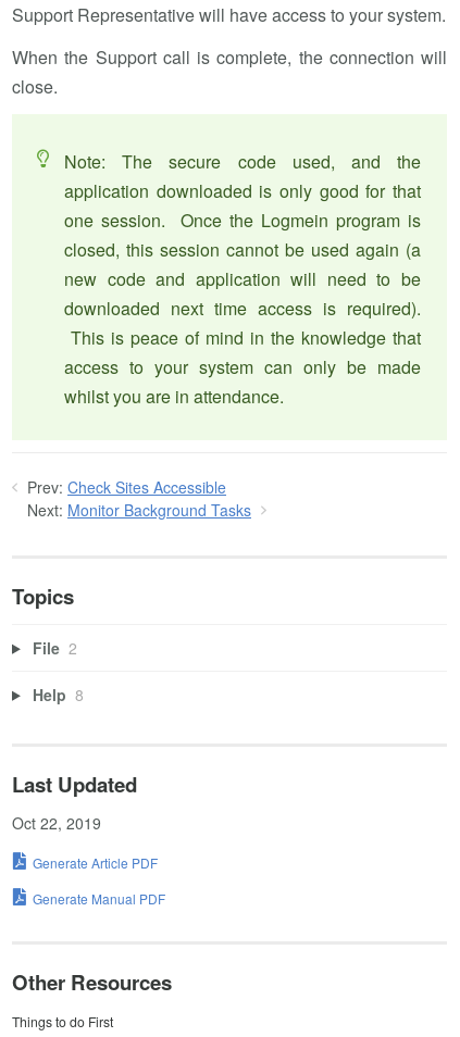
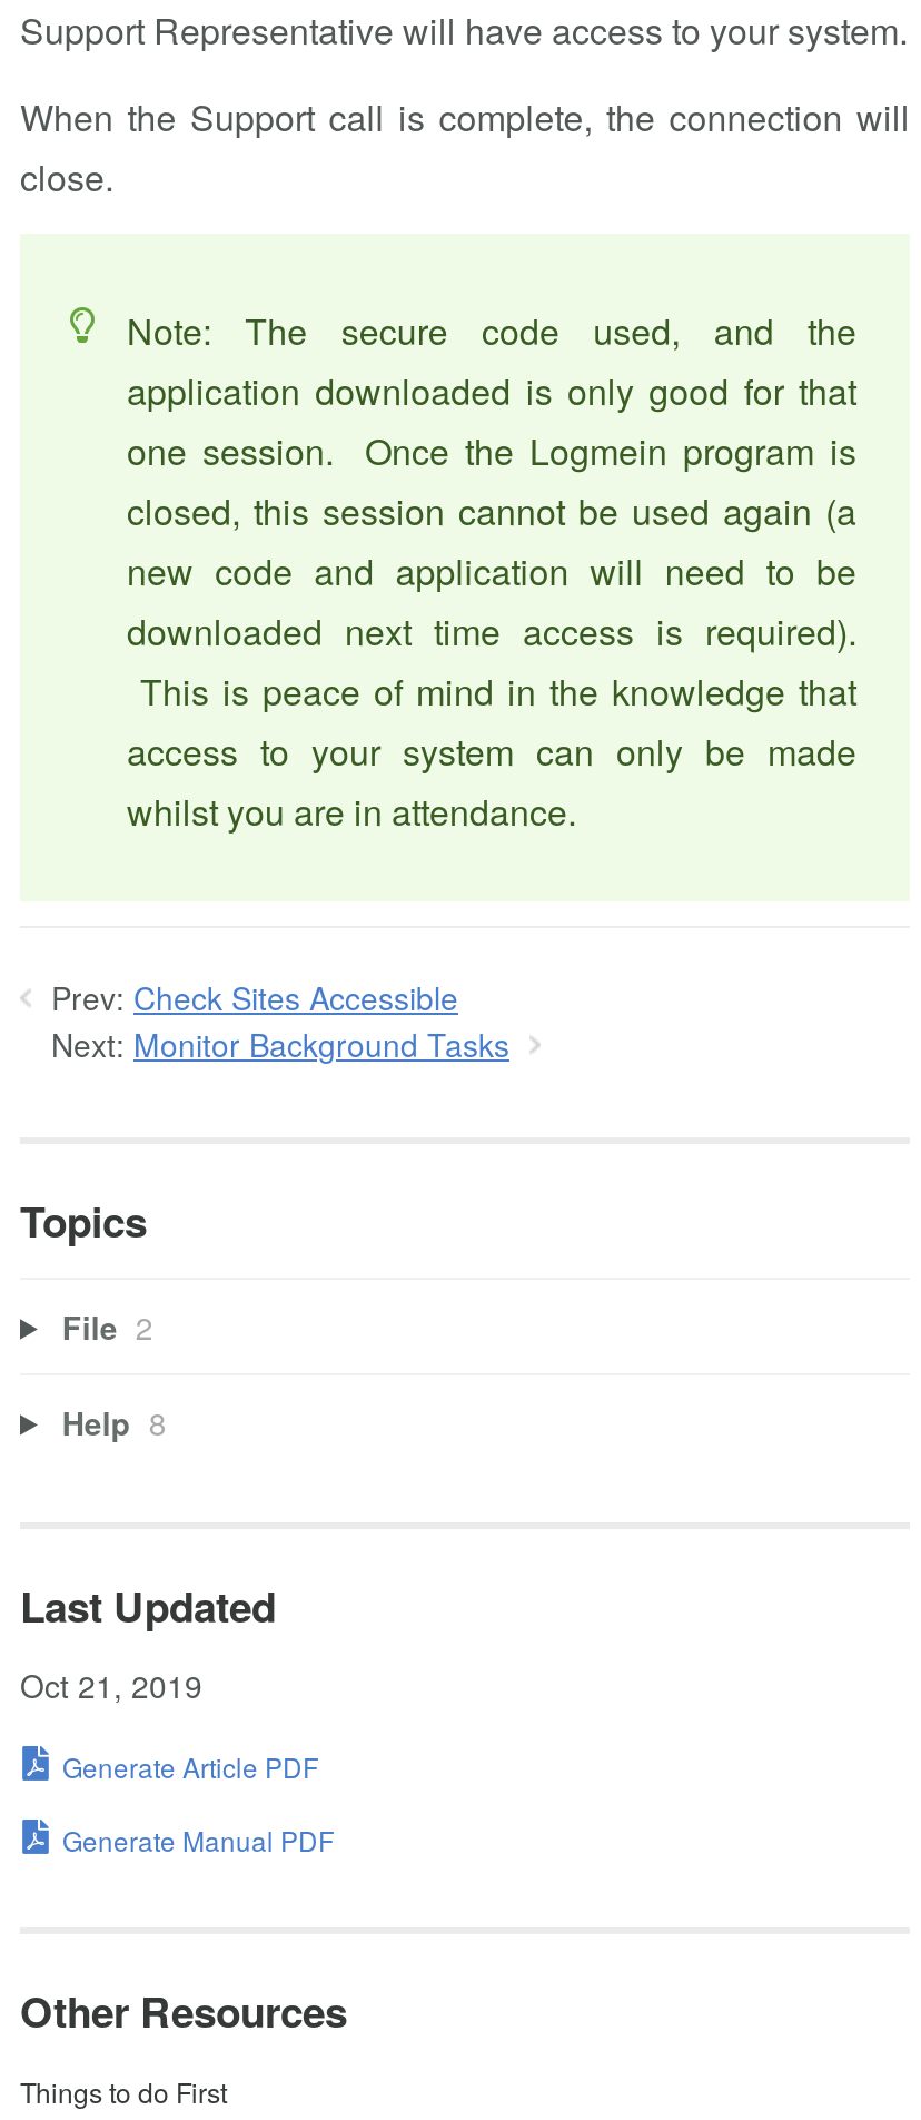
- Oct 22, 2019
+ Oct 21, 2019
